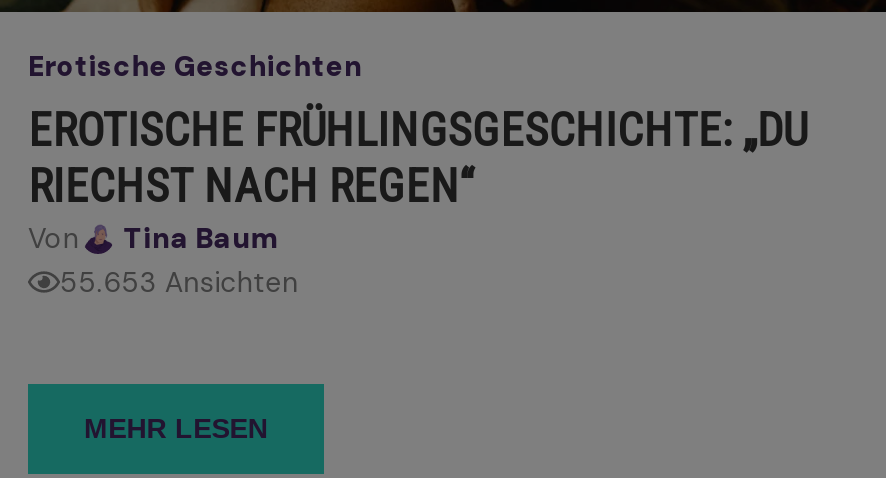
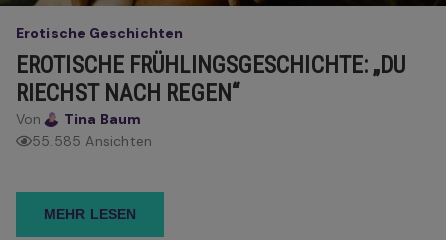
- 55.653 Ansichten
+ 55.585 Ansichten
